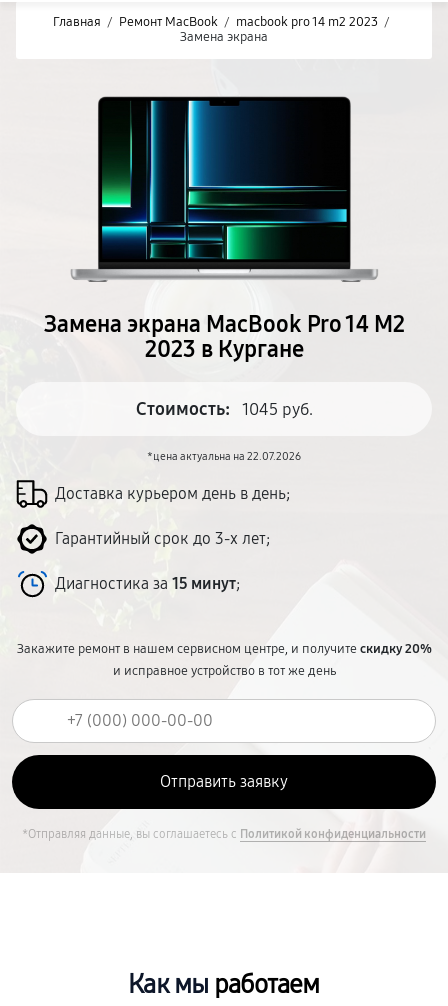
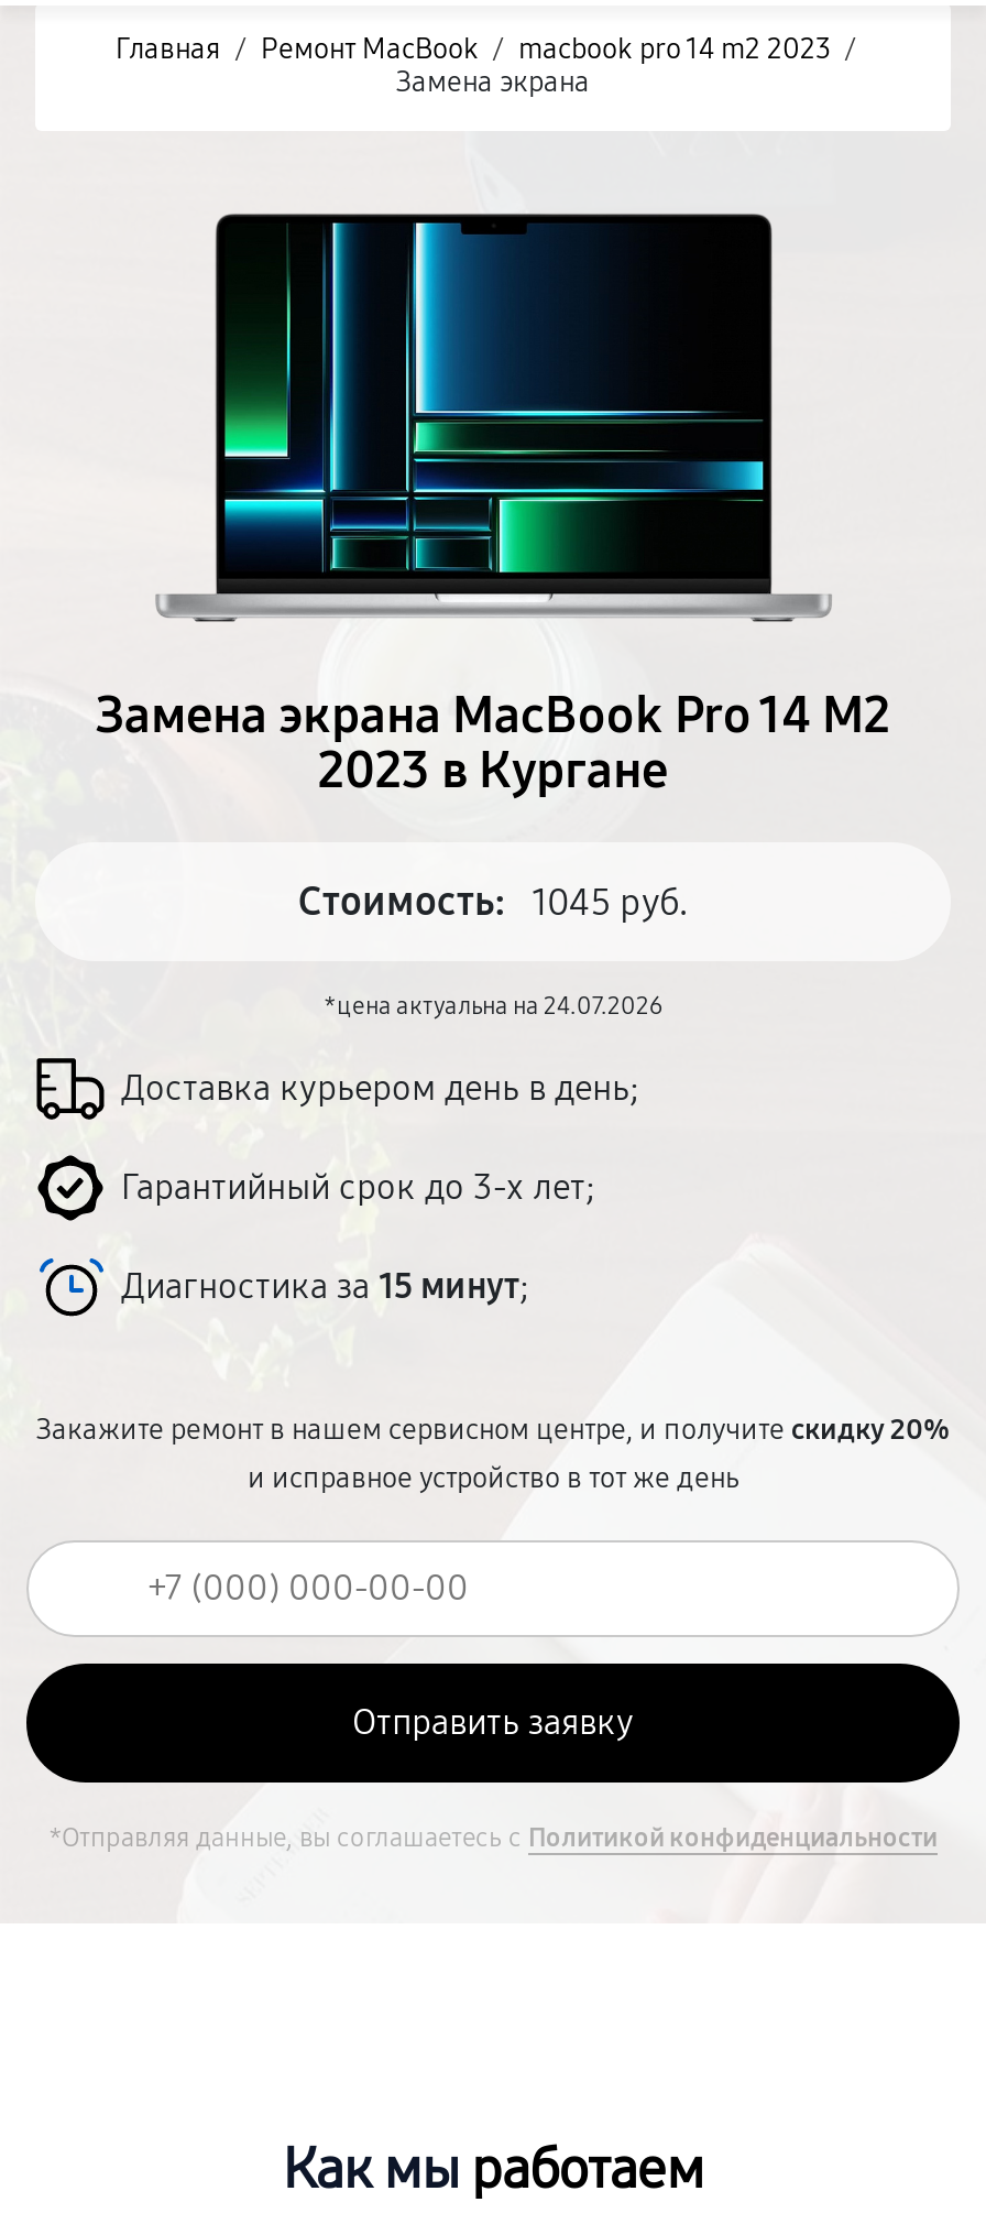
- *цена актуальна на 22.07.2026
+ *цена актуальна на 24.07.2026
